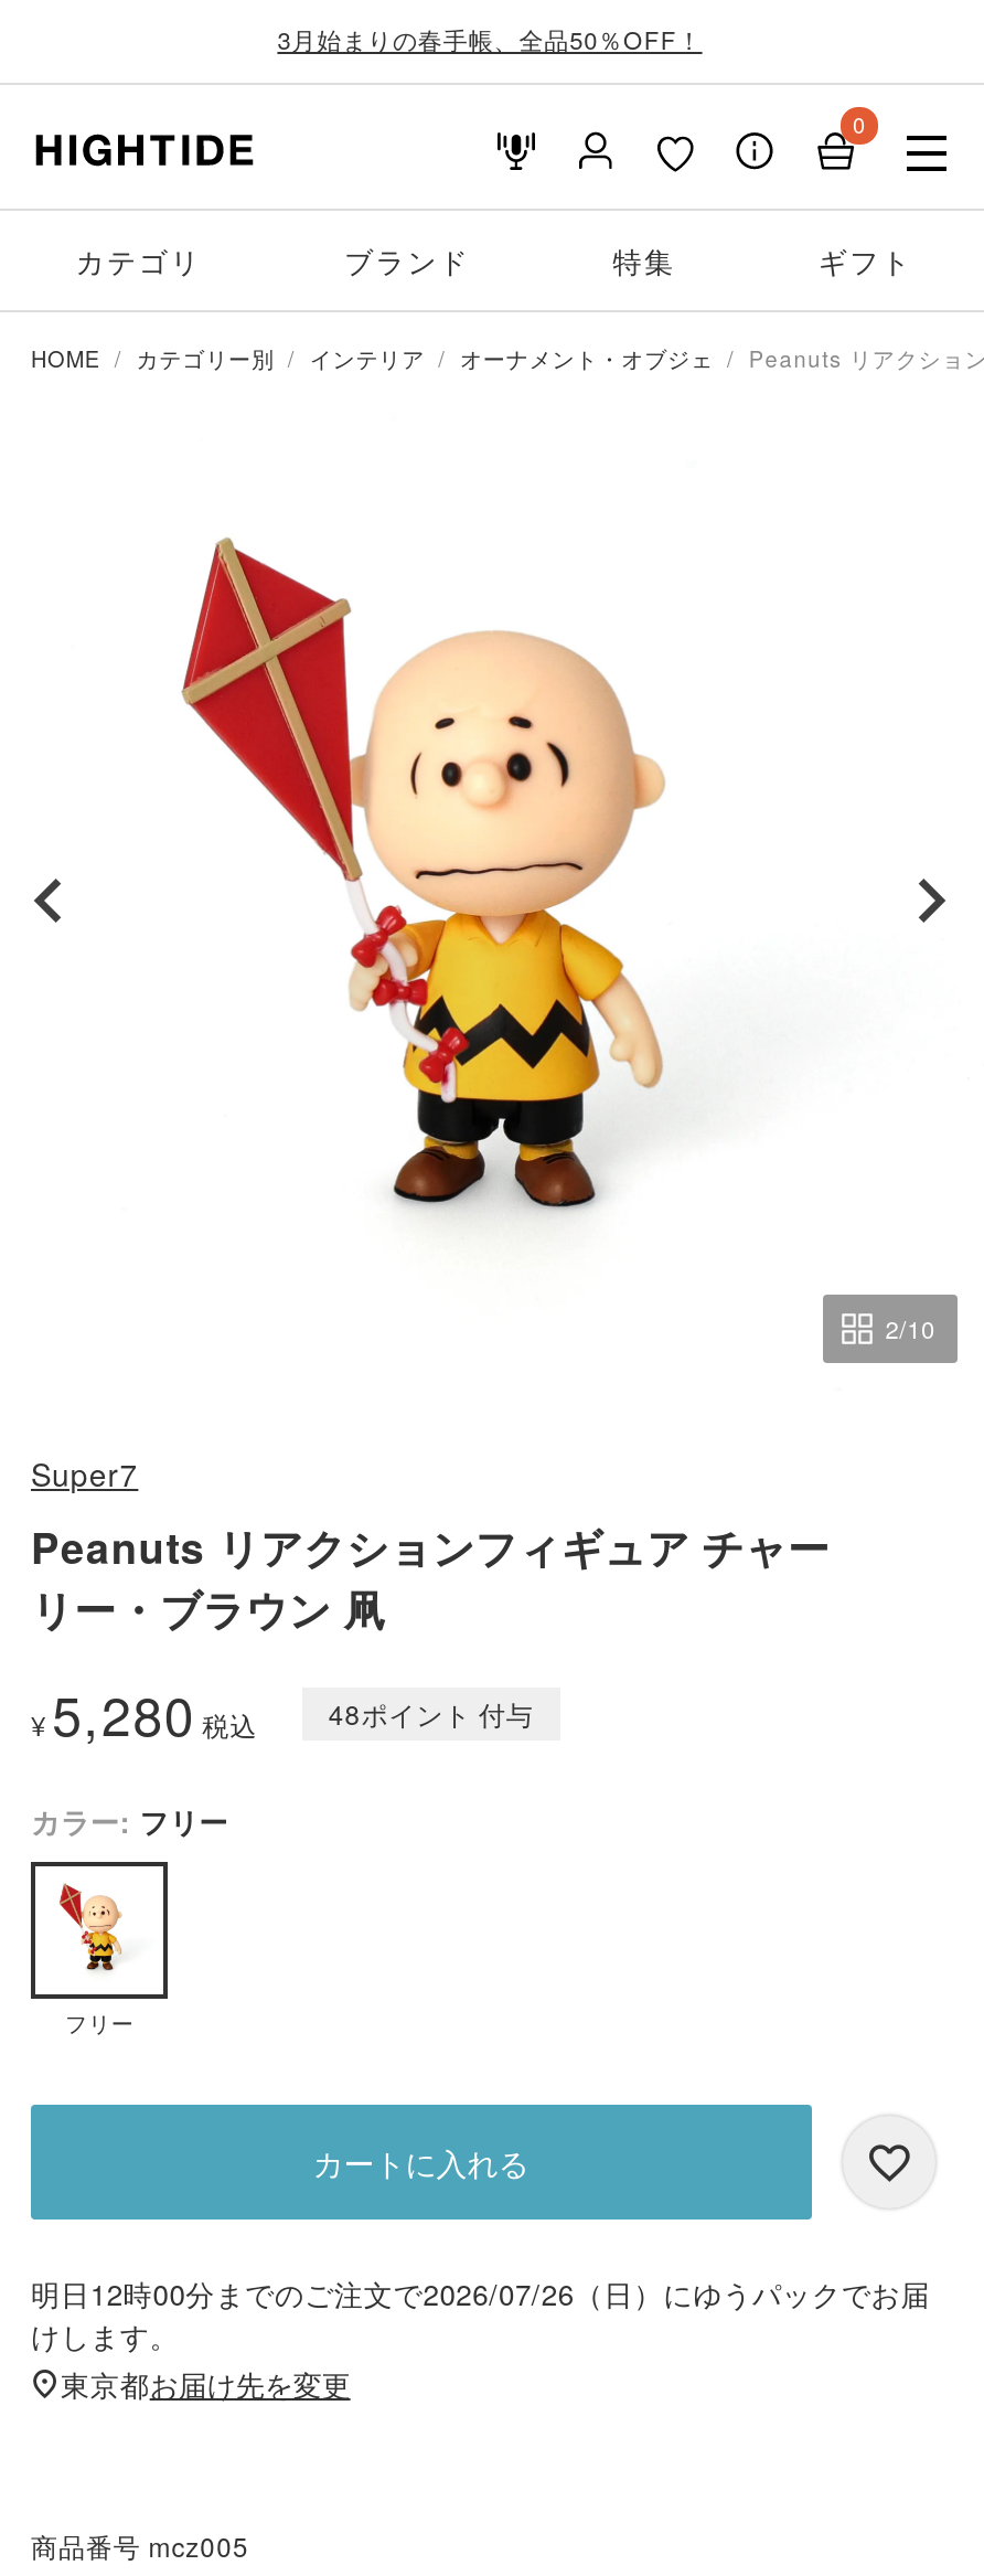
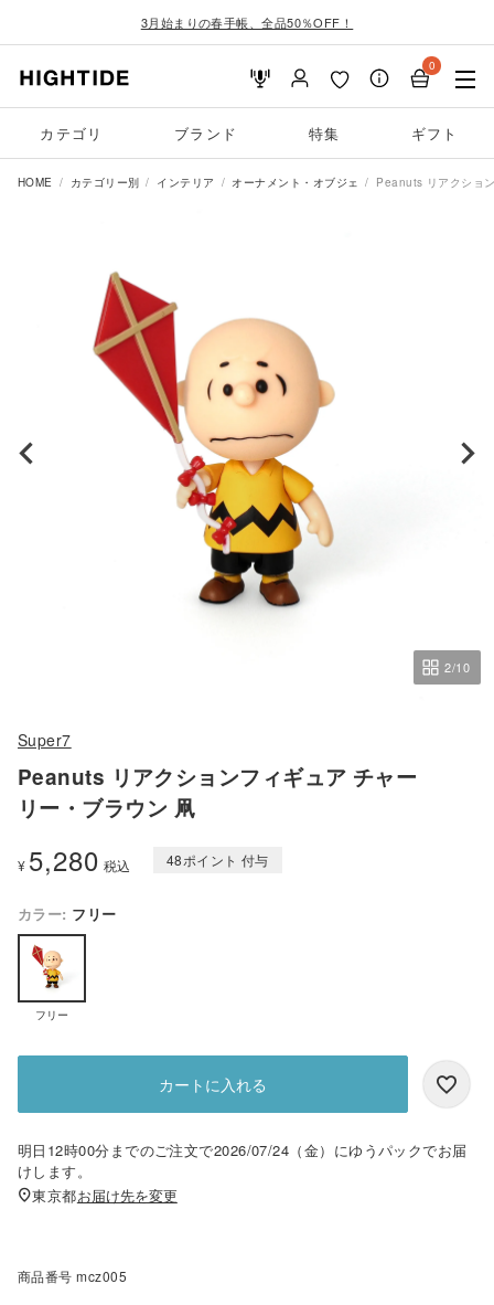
- 明日12時00分までのご注文で2026/07/26（日）にゆうパックでお届
+ 明日12時00分までのご注文で2026/07/24（金）にゆうパックでお届
